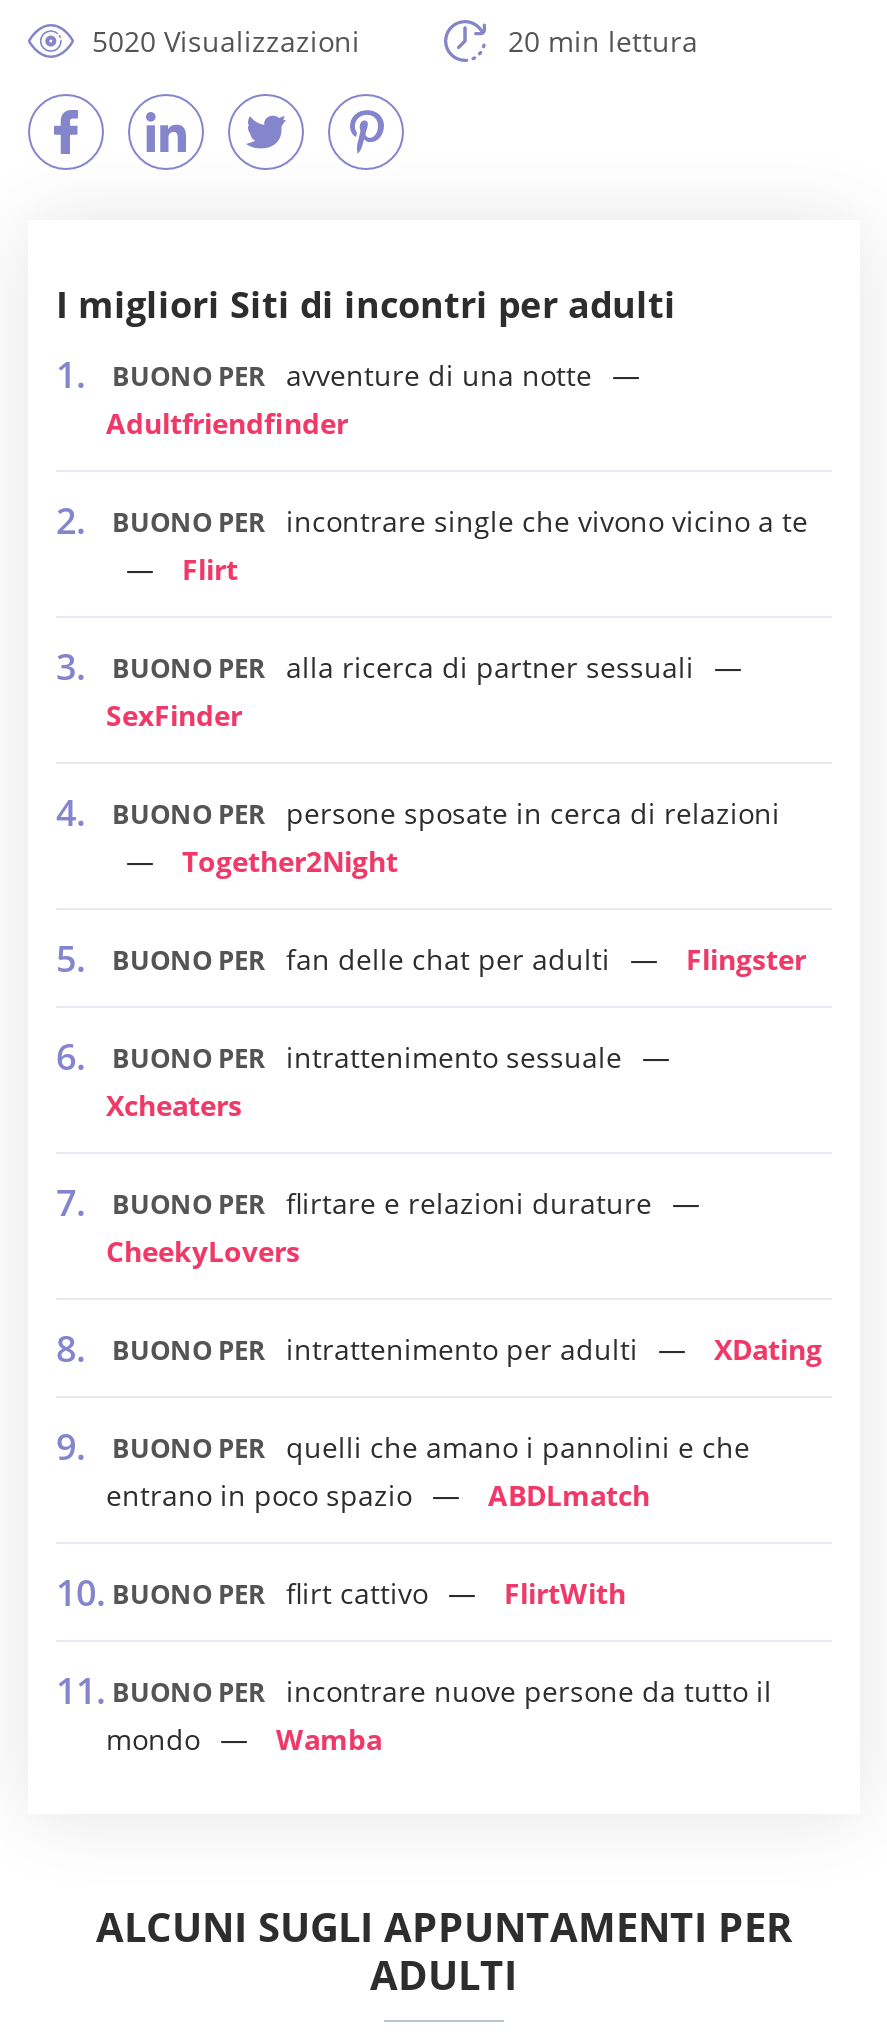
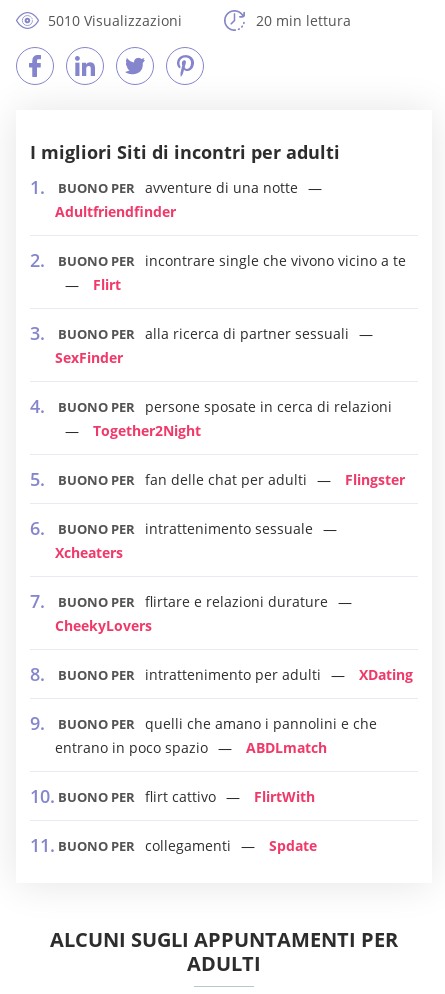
- 5020 Visualizzazioni
+ 5010 Visualizzazioni

- BUONO PER incontrare nuove persone da tutto il
- mondo
- Wamba
+ BUONO PER collegamenti
+ Spdate
